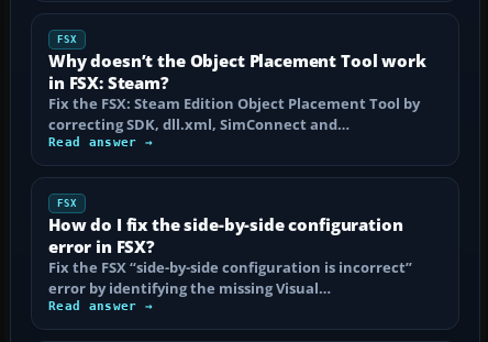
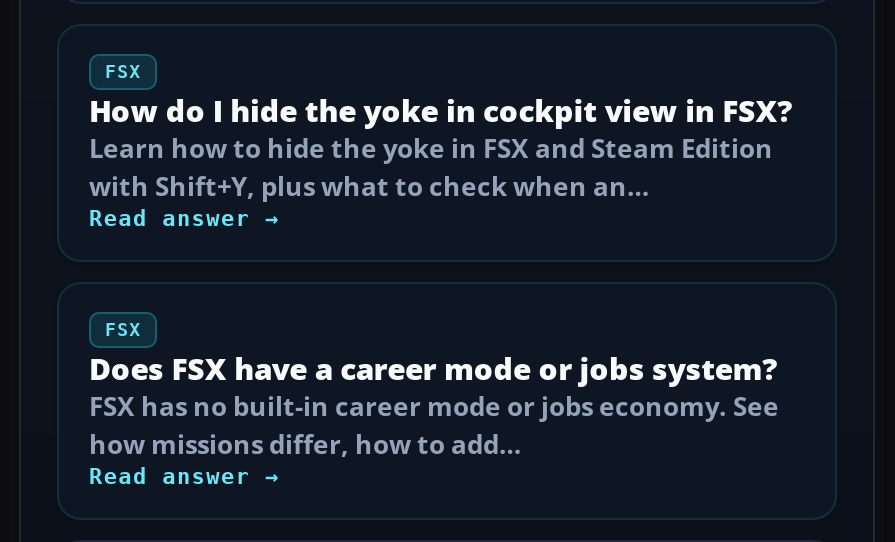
- Why doesn’t the Object Placement Tool work
- in FSX: Steam?
- Fix the FSX: Steam Edition Object Placement Tool by
- correcting SDK, dll.xml, SimConnect and…
+ How do I hide the yoke in cockpit view in FSX?
+ Learn how to hide the yoke in FSX and Steam Edition
+ with Shift+Y, plus what to check when an…

- How do I fix the side-by-side configuration
- error in FSX?
- Fix the FSX “side-by-side configuration is incorrect”
- error by identifying the missing Visual…
+ Does FSX have a career mode or jobs system?
+ FSX has no built-in career mode or jobs economy. See
+ how missions differ, how to add…
